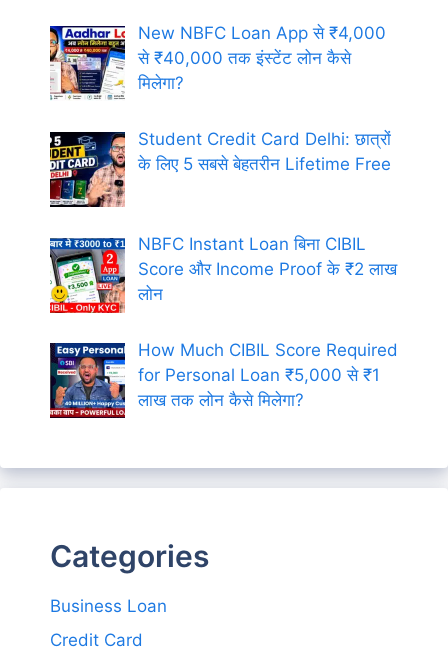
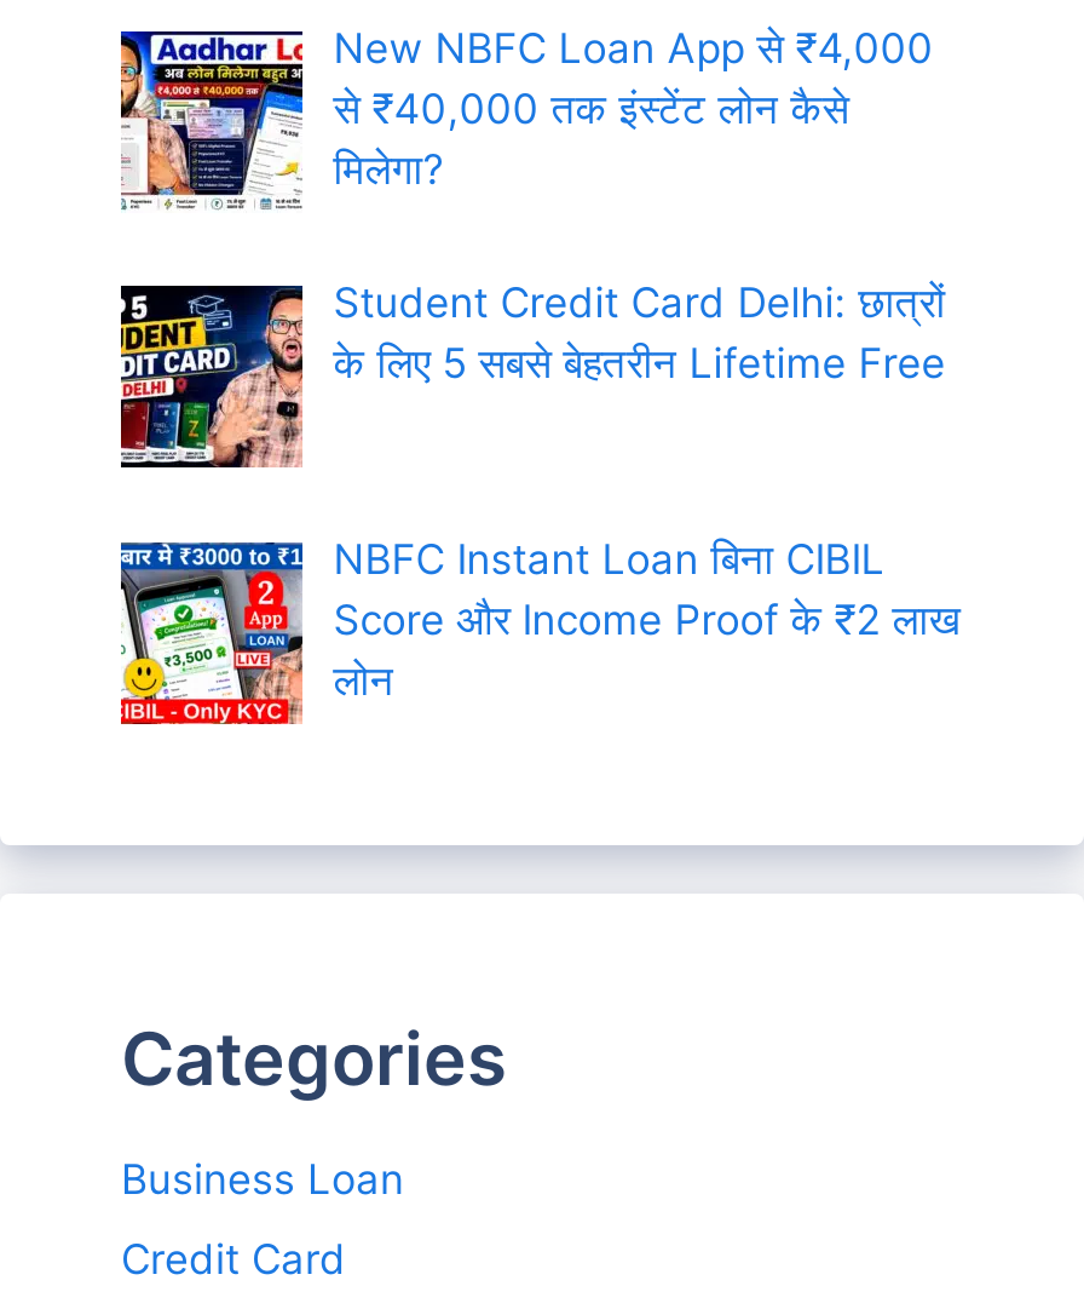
- [image]
- How Much CIBIL Score Required
- for Personal Loan ₹5,000 से ₹1
- लाख तक लोन कैसे मिलेगा?
